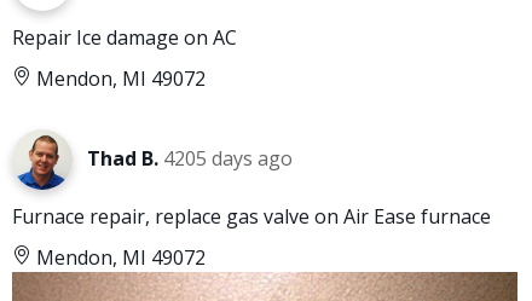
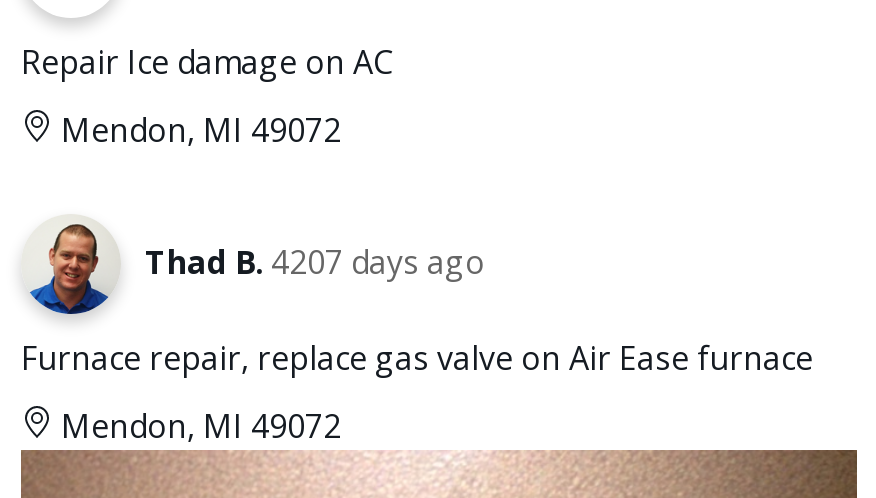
- Thad B. 4205 days ago
+ Thad B. 4207 days ago
